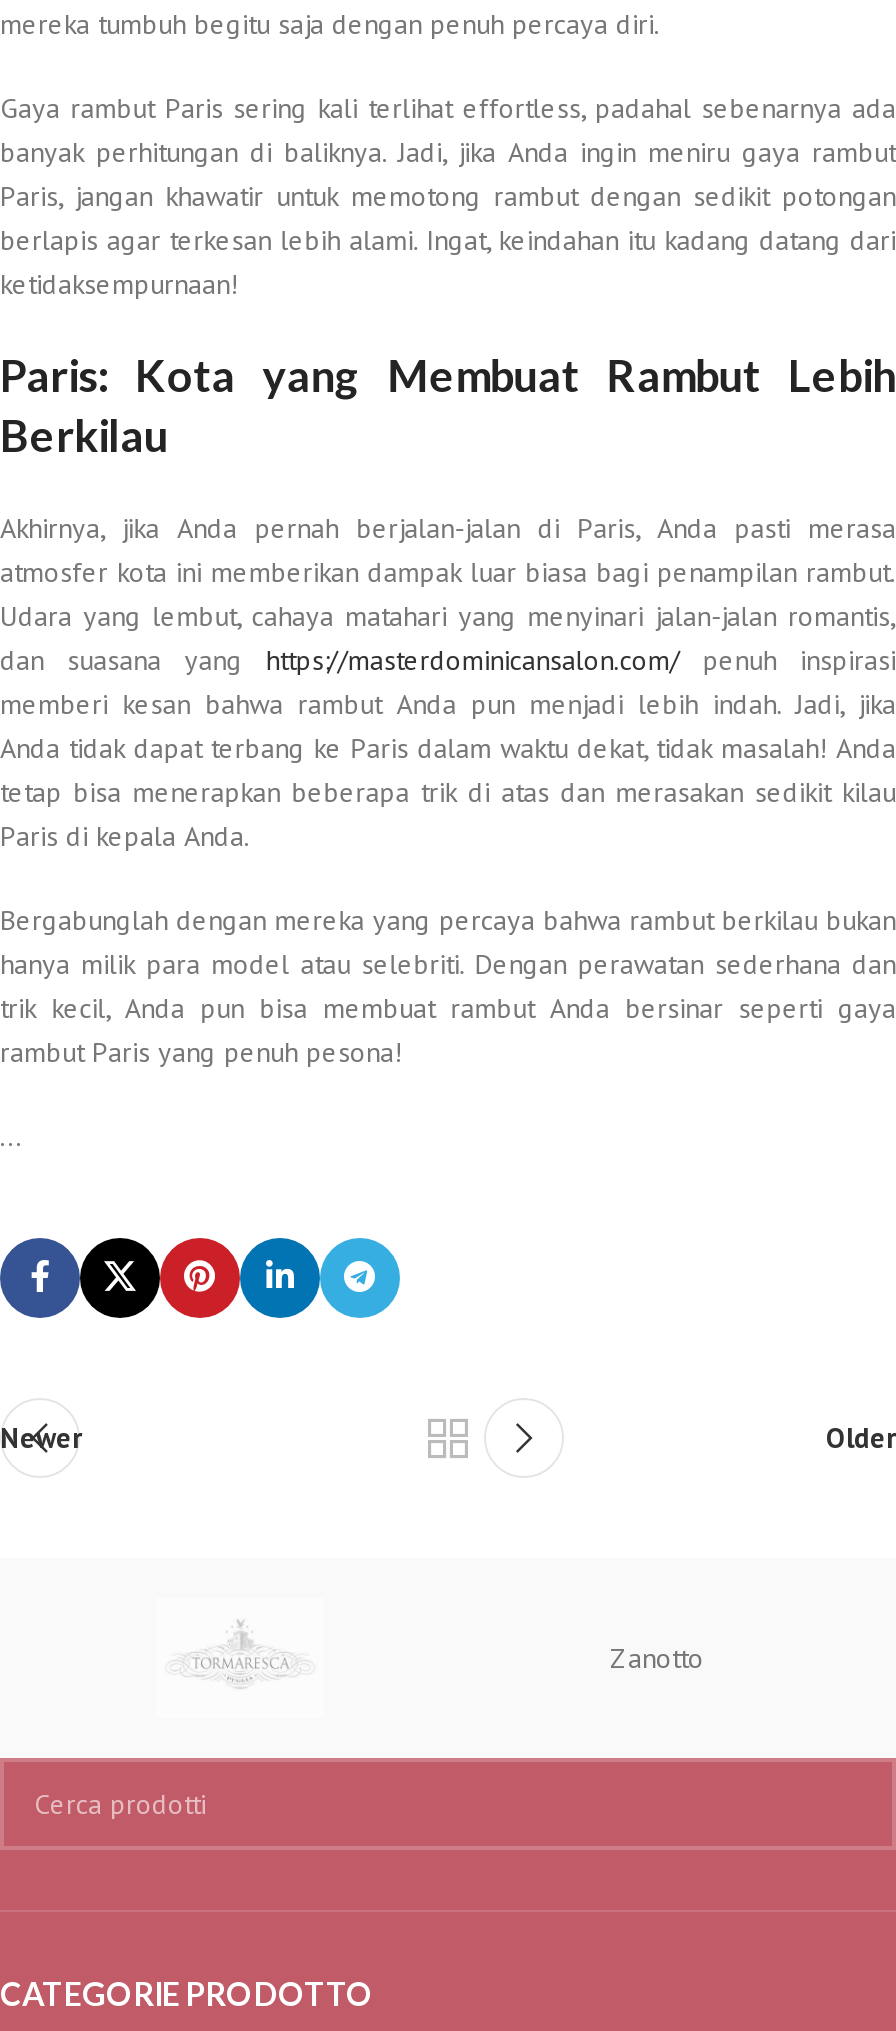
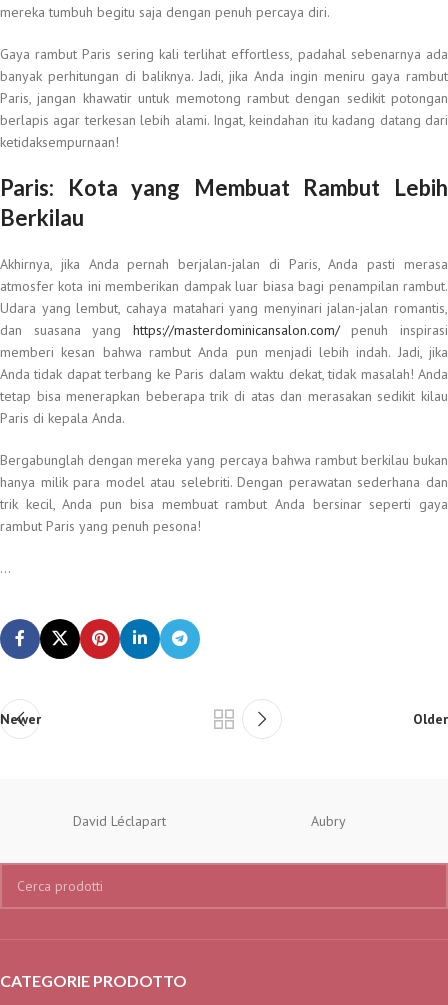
- Zanotto
+ David Léclapart
+ Aubry
